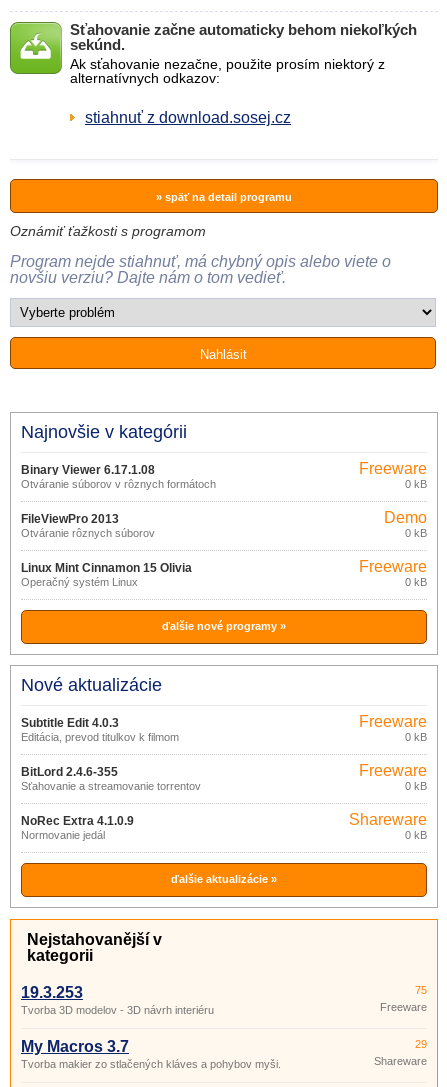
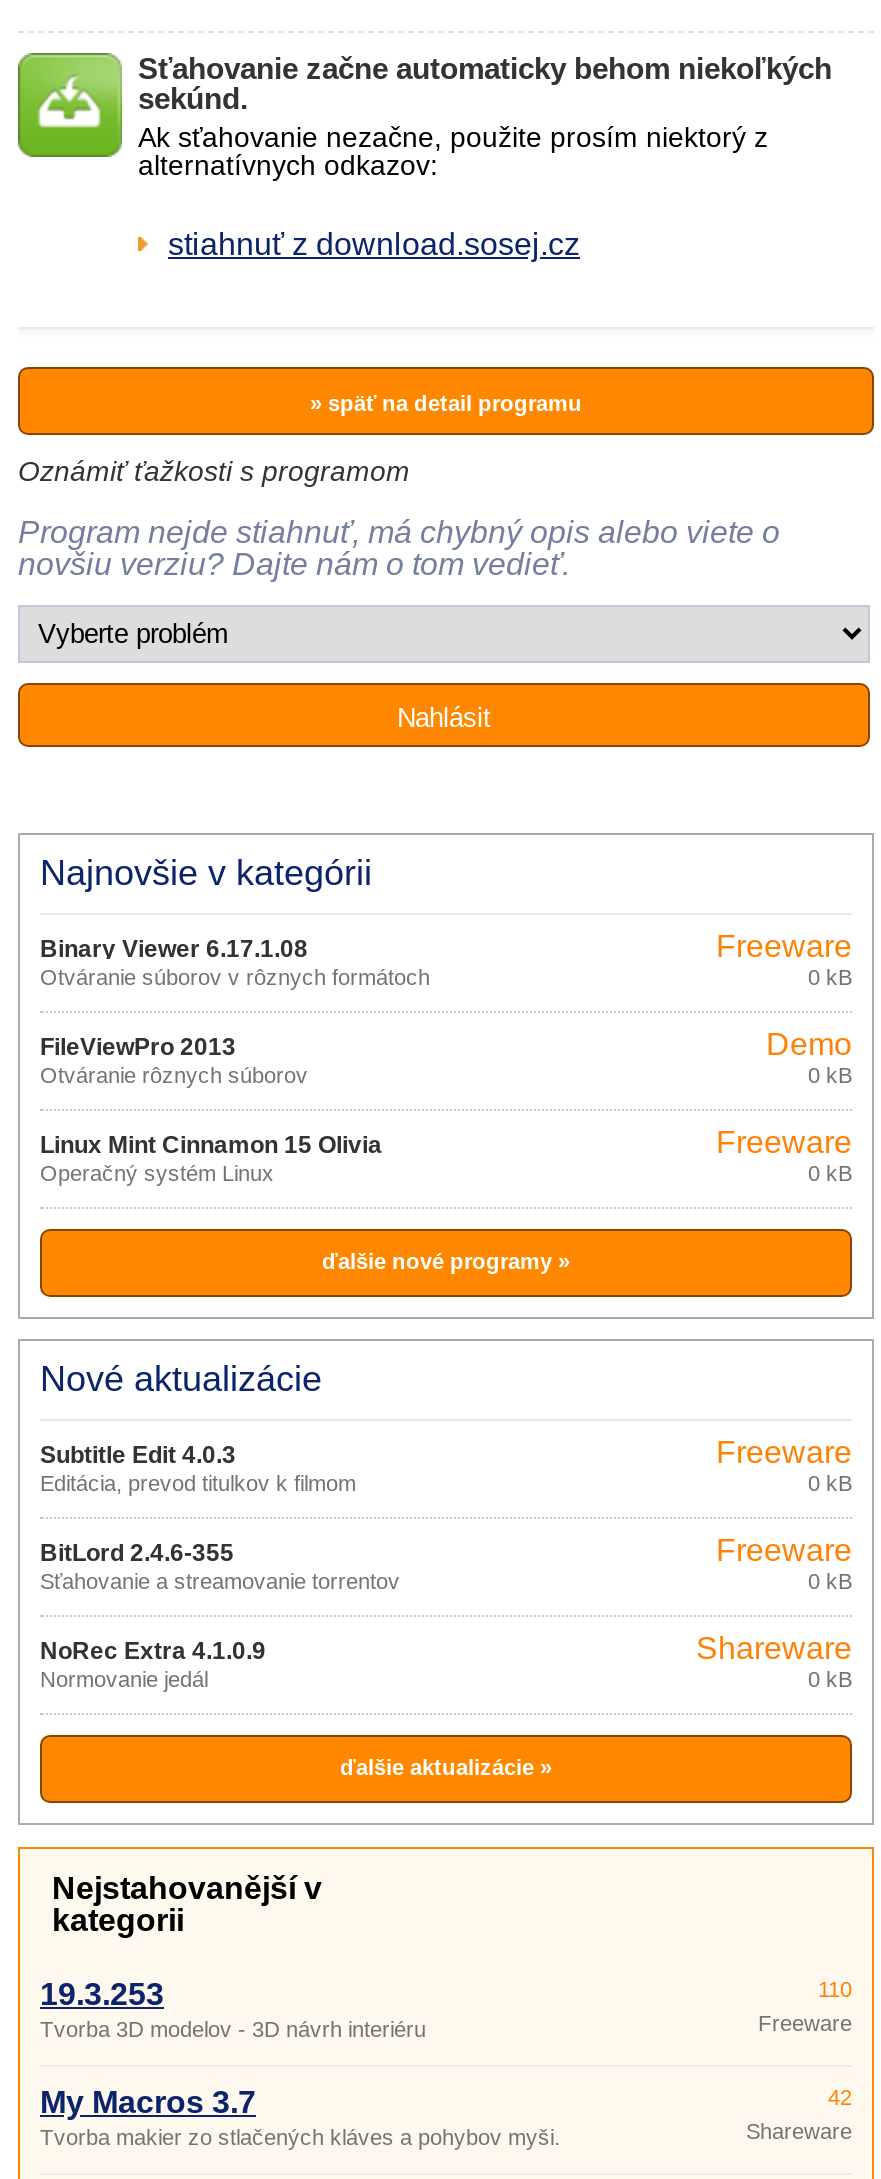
- 75
+ 110

- 29
+ 42
